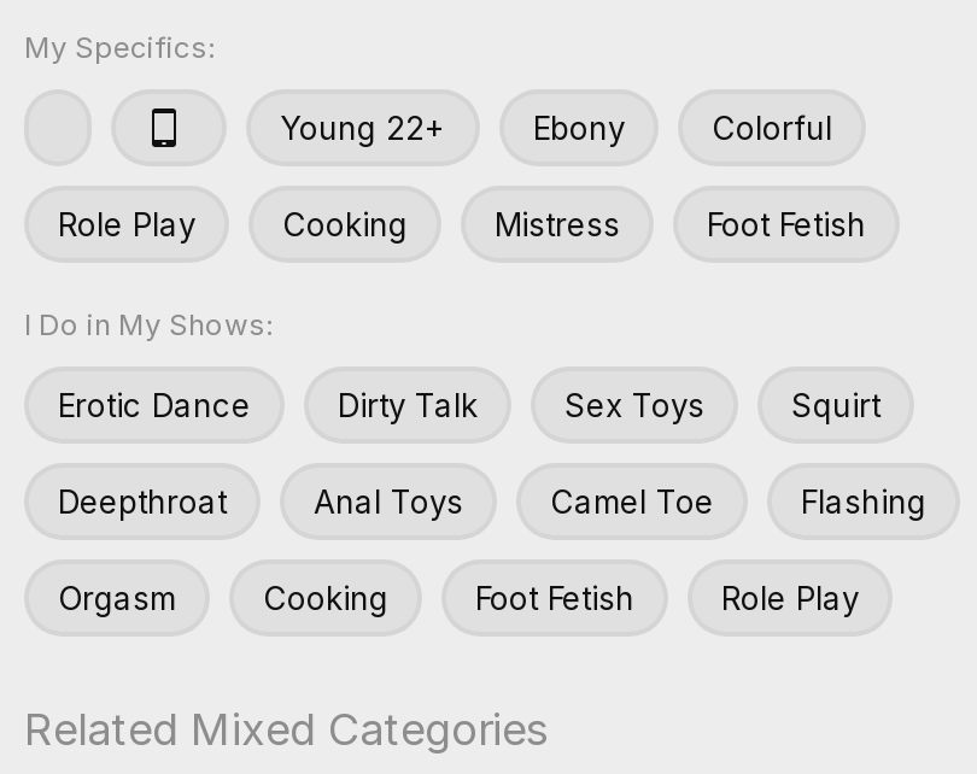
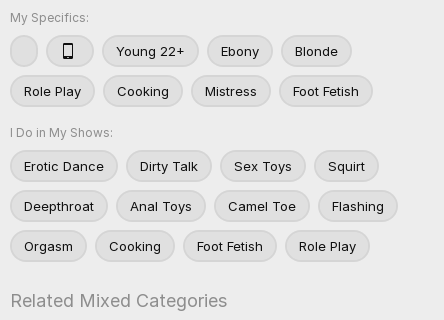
- Colorful
+ Blonde
